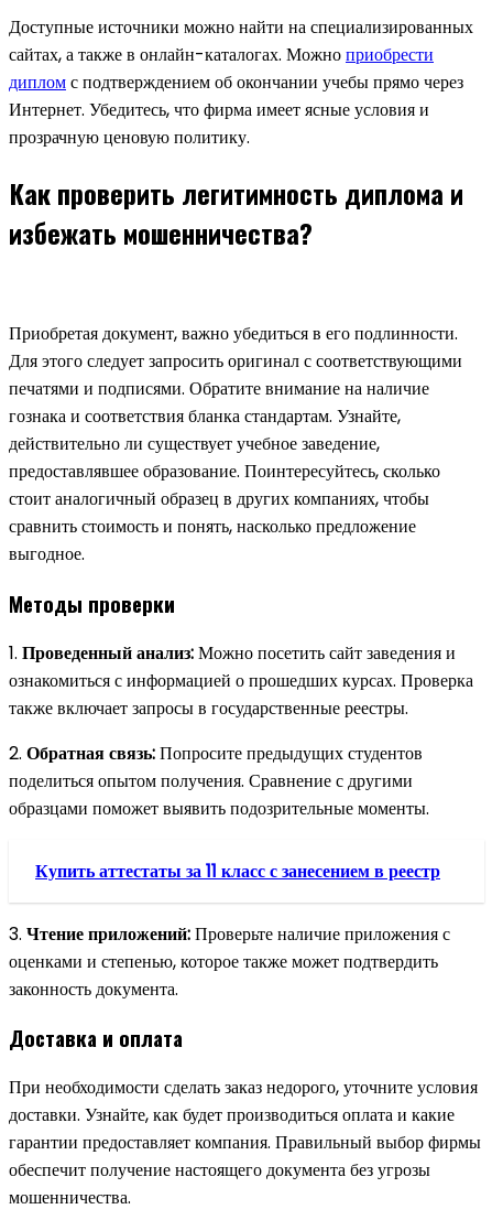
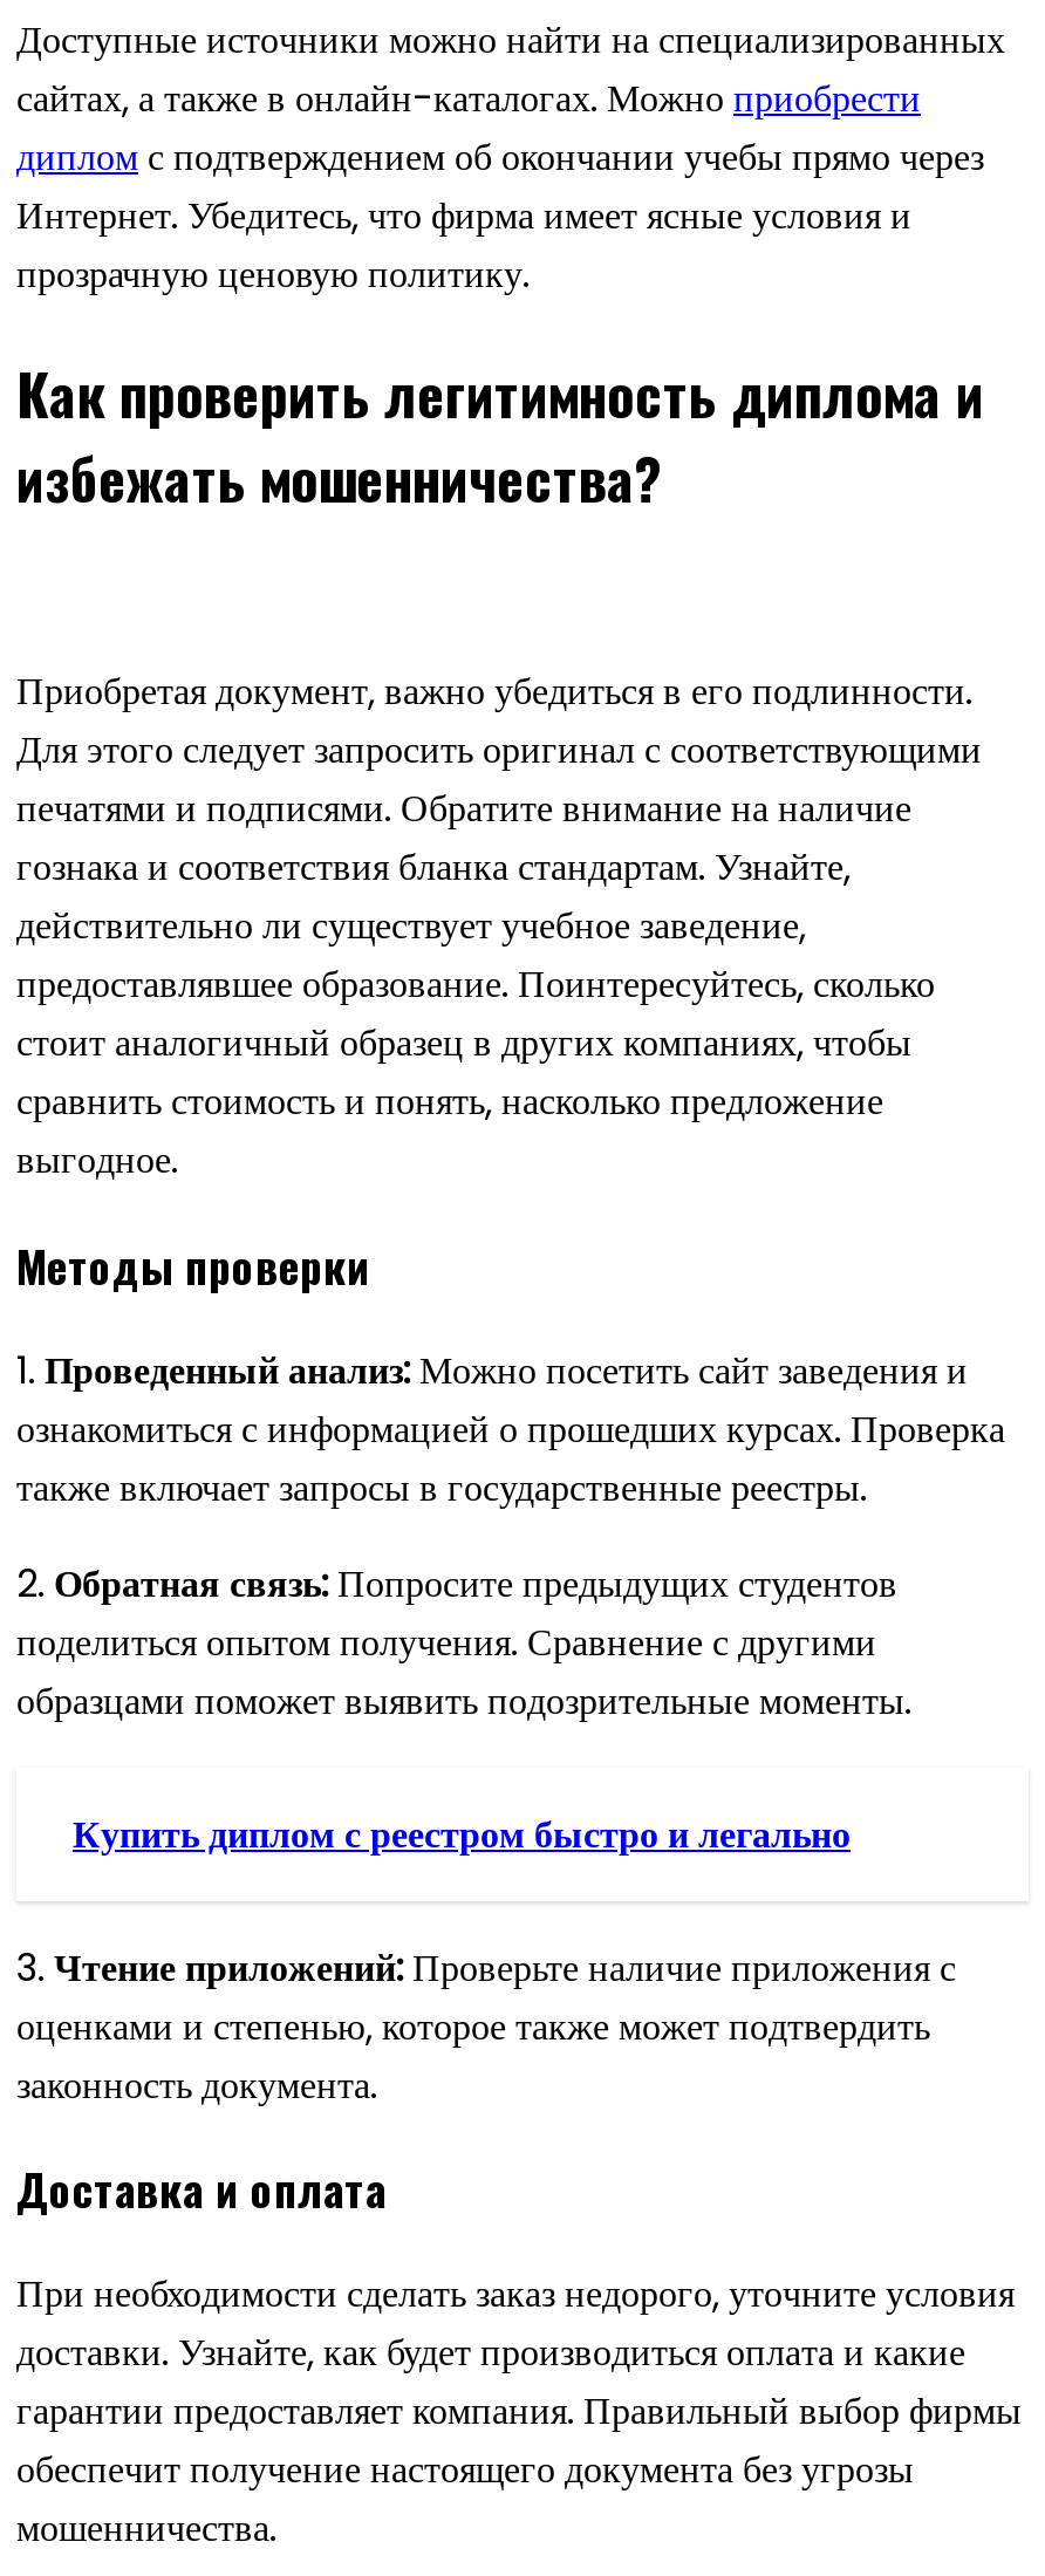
- Купить аттестаты за 11 класс с занесением в реестр
+ Купить диплом с реестром быстро и легально
